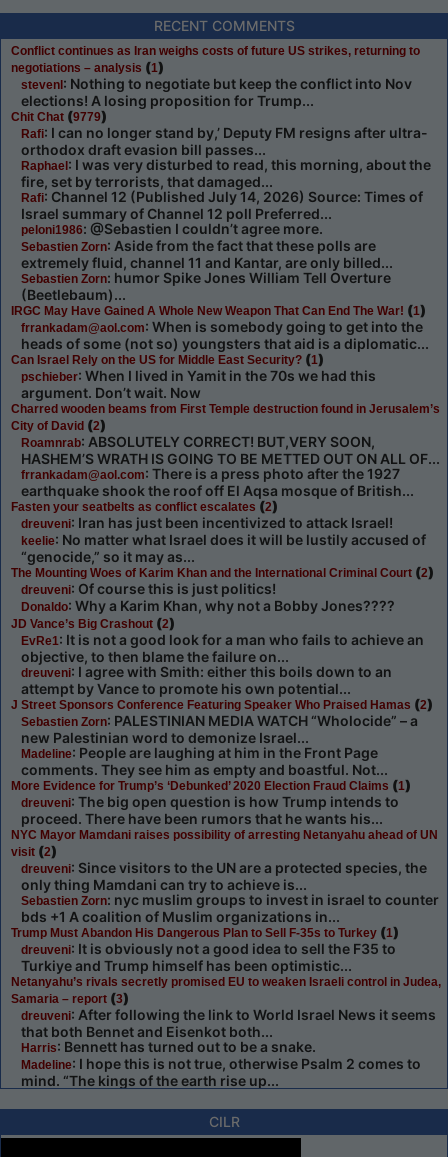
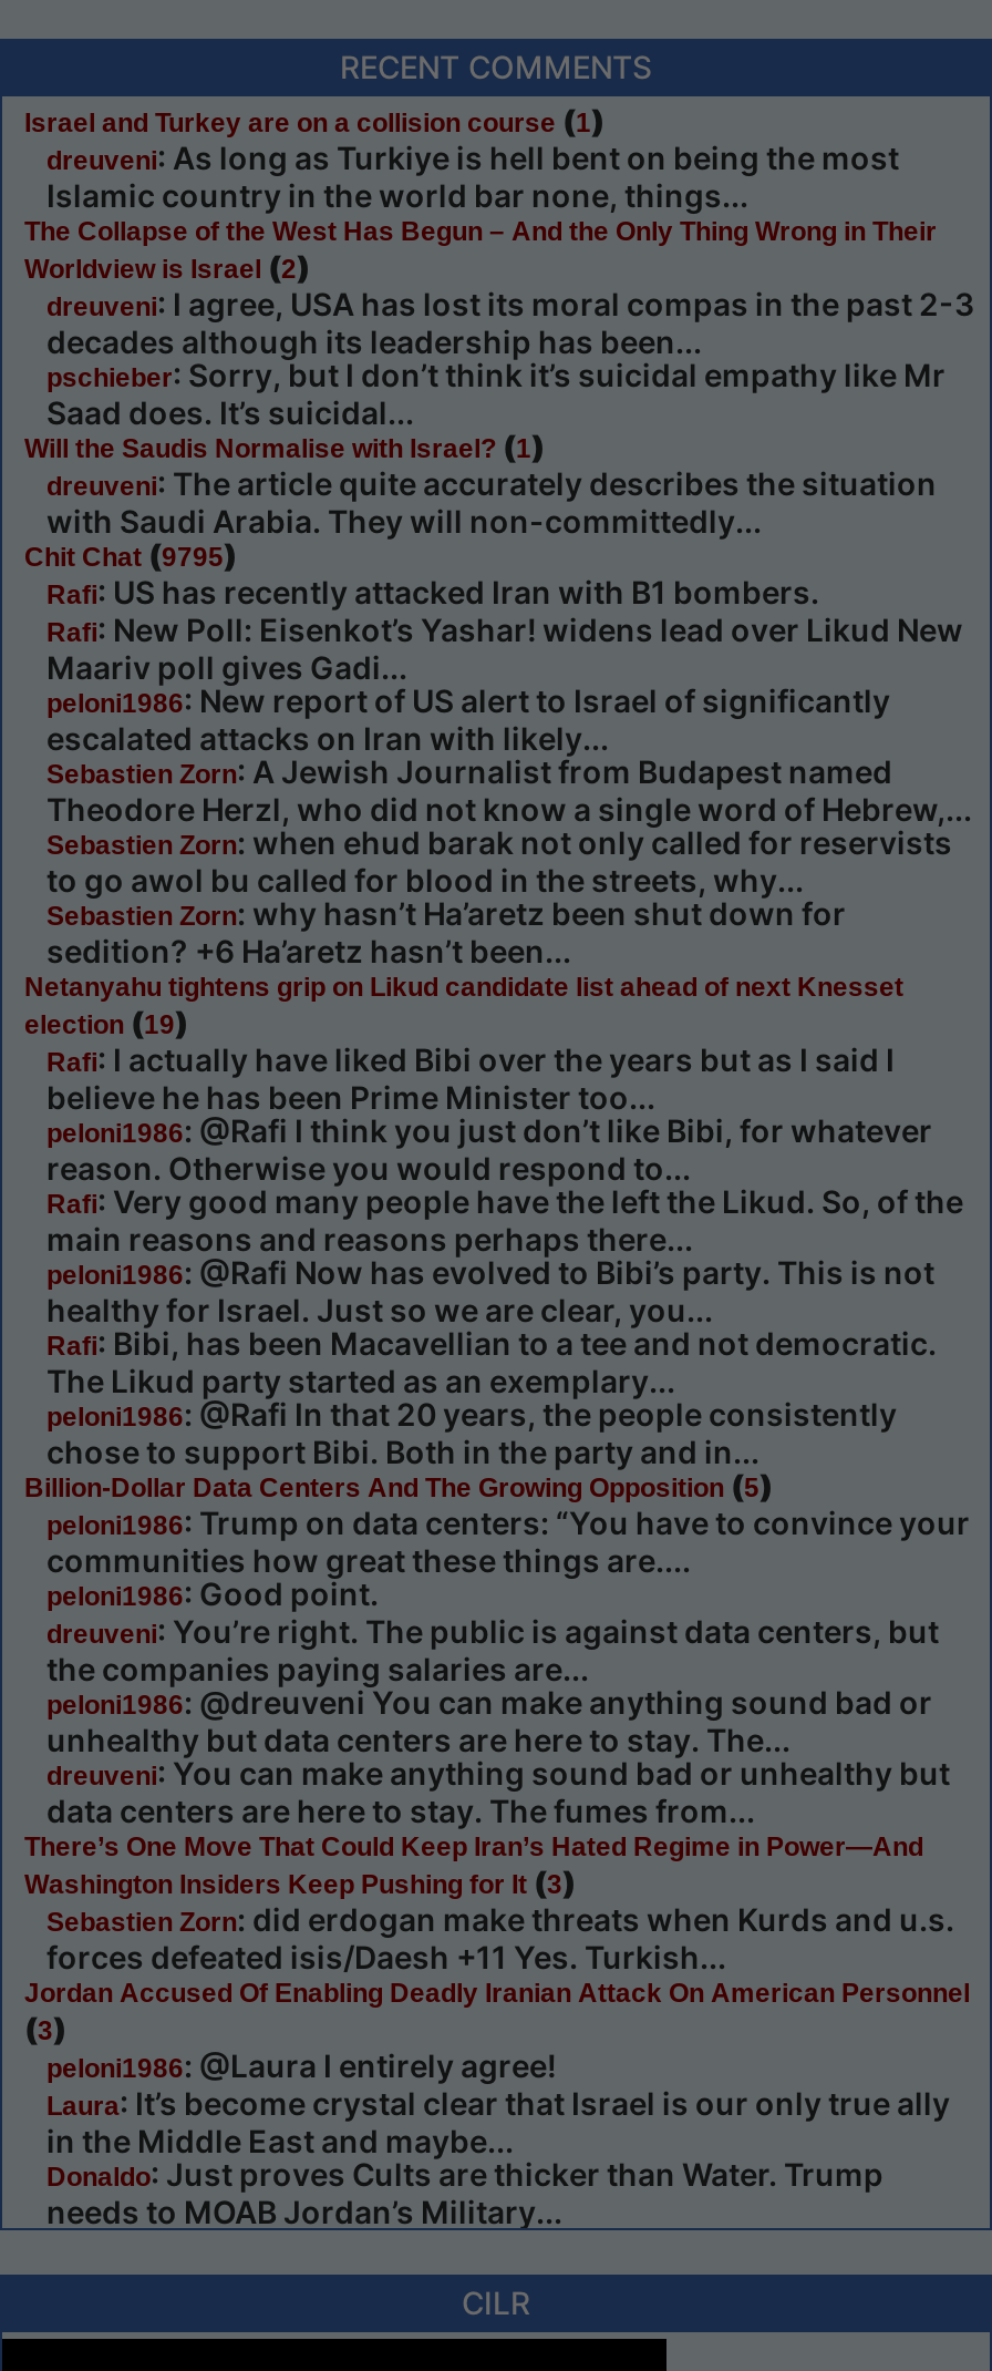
- Conflict continues as Iran weighs costs of future US strikes, returning to
- negotiations – analysis (1)
- stevenl: Nothing to negotiate but keep the conflict into Nov
- elections! A losing proposition for Trump...
- Chit Chat (9779)
- Rafi: I can no longer stand by,’ Deputy FM resigns after ultra-
- orthodox draft evasion bill passes...
- Raphael: I was very disturbed to read, this morning, about the
- fire, set by terrorists, that damaged...
- Rafi: Channel 12 (Published July 14, 2026) Source: Times of
- Israel summary of Channel 12 poll Preferred...
- peloni1986: @Sebastien I couldn’t agree more.
- Sebastien Zorn: Aside from the fact that these polls are
- extremely fluid, channel 11 and Kantar, are only billed...
- Sebastien Zorn: humor Spike Jones William Tell Overture
- (Beetlebaum)...
- IRGC May Have Gained A Whole New Weapon That Can End The War! (1)
- frrankadam@aol.com: When is somebody going to get into the
- heads of some (not so) youngsters that aid is a diplomatic...
- Can Israel Rely on the US for Middle East Security?(1)
- pschieber: When I lived in Yamit in the 70s we had this
- argument. Don’t wait. Now
- Charred wooden beams from First Temple destruction found in Jerusalem’s
- City of David (2)
- Roamnrab: ABSOLUTELY CORRECT! BUT,VERY SOON,
- HASHEM’S WRATH IS GOING TO BE METTED OUT ON ALL OF...
- frrankadam@aol.com: There is a press photo after the 1927
- earthquake shook the roof off El Aqsa mosque of British...
- Fasten your seatbelts as conflict escalates(2)
- dreuveni: Iran has just been incentivized to attack Israel!
- keelie: No matter what Israel does it will be lustily accused of
- “genocide,” so it may as...
- The Mounting Woes of Karim Khan and the International Criminal Court (2)
- dreuveni: Of course this is just politics!
- Donaldo: Why a Karim Khan, why not a Bobby Jones????
- JD Vance’s Big Crashout (2)
- EvRe1: It is not a good look for a man who fails to achieve an
- objective, to then blame the failure on...
- dreuveni: I agree with Smith: either this boils down to an
- attempt by Vance to promote his own potential...
- J Street Sponsors Conference Featuring Speaker Who Praised Hamas (2)
- Sebastien Zorn: PALESTINIAN MEDIA WATCH “Wholocide” – a
- new Palestinian word to demonize Israel...
- Madeline: People are laughing at him in the Front Page
- comments. They see him as empty and boastful. Not...
- More Evidence for Trump’s ‘Debunked’ 2020 Election Fraud Claims (1)
- dreuveni: The big open question is how Trump intends to
- proceed. There have been rumors that he wants his...
- NYC Mayor Mamdani raises possibility of arresting Netanyahu ahead of UN
- visit (2)
- dreuveni: Since visitors to the UN are a protected species, the
- only thing Mamdani can try to achieve is...
- Sebastien Zorn: nyc muslim groups to invest in israel to counter
- bds +1 A coalition of Muslim organizations in...
- Trump Must Abandon His Dangerous Plan to Sell F-35s to Turkey (1)
- dreuveni: It is obviously not a good idea to sell the F35 to
- Turkiye and Trump himself has been optimistic...
- Netanyahu’s rivals secretly promised EU to weaken Israeli control in Judea,
- Samaria – report (3)
- dreuveni: After following the link to World Israel News it seems
- that both Bennet and Eisenkot both...
- Harris: Bennett has turned out to be a snake.
- Madeline: I hope this is not true, otherwise Psalm 2 comes to
- mind. “The kings of the earth rise up...
+ Israel and Turkey are on a collision course (1)
+ dreuveni: As long as Turkiye is hell bent on being the most
+ Islamic country in the world bar none, things...
+ The Collapse of the West Has Begun – And the Only Thing Wrong in Their
+ Worldview is Israel (2)
+ dreuveni: I agree, USA has lost its moral compas in the past 2-3
+ decades although its leadership has been...
+ pschieber: Sorry, but I don’t think it’s suicidal empathy like Mr
+ Saad does. It’s suicidal...
+ Will the Saudis Normalise with Israel? (1)
+ dreuveni: The article quite accurately describes the situation
+ with Saudi Arabia. They will non-committedly...
+ Chit Chat(9795)
+ Rafi: US has recently attacked Iran with B1 bombers.
+ Rafi: New Poll: Eisenkot’s Yashar! widens lead over Likud New
+ Maariv poll gives Gadi...
+ peloni1986: New report of US alert to Israel of significantly
+ escalated attacks on Iran with likely...
+ Sebastien Zorn: A Jewish Journalist from Budapest named
+ Theodore Herzl, who did not know a single word of Hebrew,...
+ Sebastien Zorn: when ehud barak not only called for reservists
+ to go awol bu called for blood in the streets, why...
+ Sebastien Zorn: why hasn’t Ha’aretz been shut down for
+ sedition? +6 Ha’aretz hasn’t been...
+ Netanyahu tightens grip on Likud candidate list ahead of next Knesset
+ election (19)
+ Rafi: I actually have liked Bibi over the years but as I said I
+ believe he has been Prime Minister too...
+ peloni1986: @Rafi I think you just don’t like Bibi, for whatever
+ reason. Otherwise you would respond to...
+ Rafi: Very good many people have the left the Likud. So, of the
+ main reasons and reasons perhaps there...
+ peloni1986: @Rafi Now has evolved to Bibi’s party. This is not
+ healthy for Israel. Just so we are clear, you...
+ Rafi: Bibi, has been Macavellian to a tee and not democratic.
+ The Likud party started as an exemplary...
+ peloni1986: @Rafi In that 20 years, the people consistently
+ chose to support Bibi. Both in the party and in...
+ Billion-Dollar Data Centers And The Growing Opposition(5)
+ peloni1986: Trump on data centers: “You have to convince your
+ communities how great these things are....
+ peloni1986: Good point.
+ dreuveni: You’re right. The public is against data centers, but
+ the companies paying salaries are...
+ peloni1986: @dreuveni You can make anything sound bad or
+ unhealthy but data centers are here to stay. The...
+ dreuveni: You can make anything sound bad or unhealthy but
+ data centers are here to stay. The fumes from...
+ There’s One Move That Could Keep Iran’s Hated Regime in Power—And
+ Washington Insiders Keep Pushing for It (3)
+ Sebastien Zorn: did erdogan make threats when Kurds and u.s.
+ forces defeated isis/Daesh +11 Yes. Turkish...
+ Jordan Accused Of Enabling Deadly Iranian Attack On American Personnel
+ (3)
+ peloni1986: @Laura I entirely agree!
+ Laura: It’s become crystal clear that Israel is our only true ally
+ in the Middle East and maybe...
+ Donaldo: Just proves Cults are thicker than Water. Trump
+ needs to MOAB Jordan’s Military...
